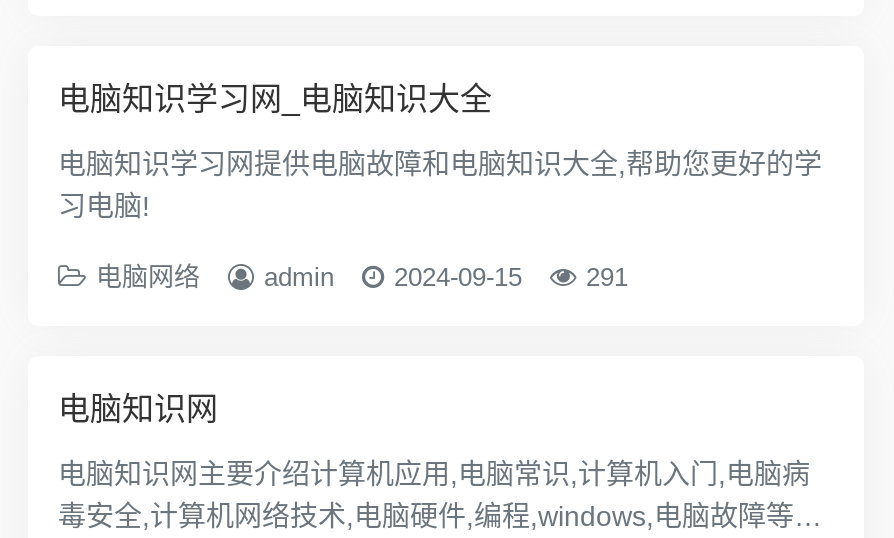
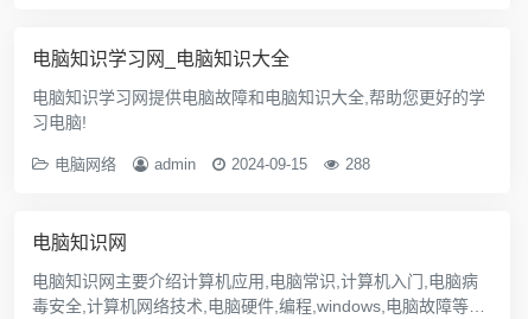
- 291
+ 288
